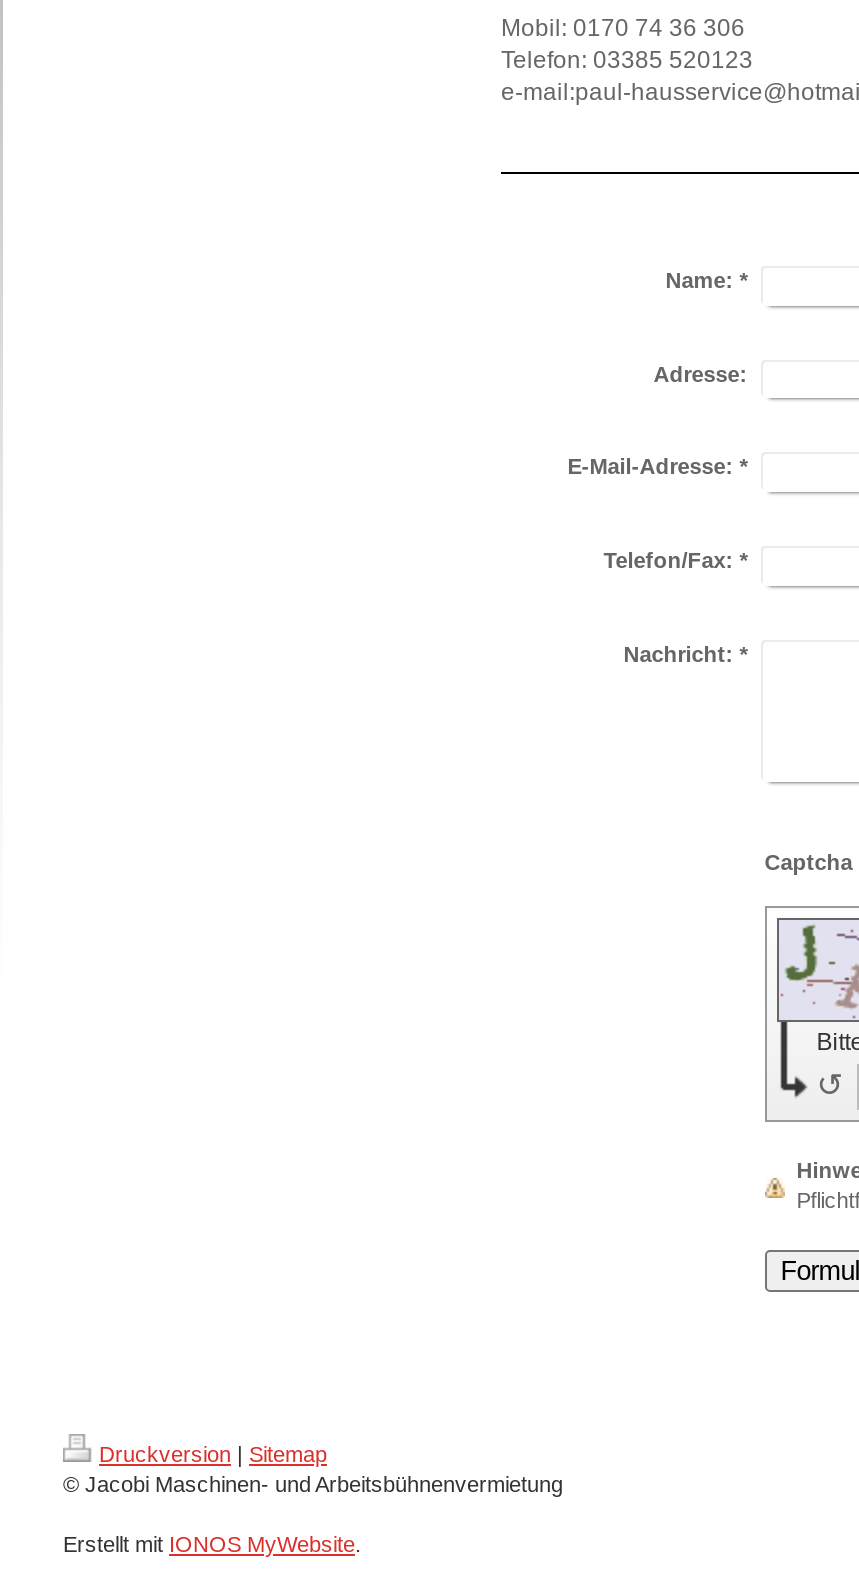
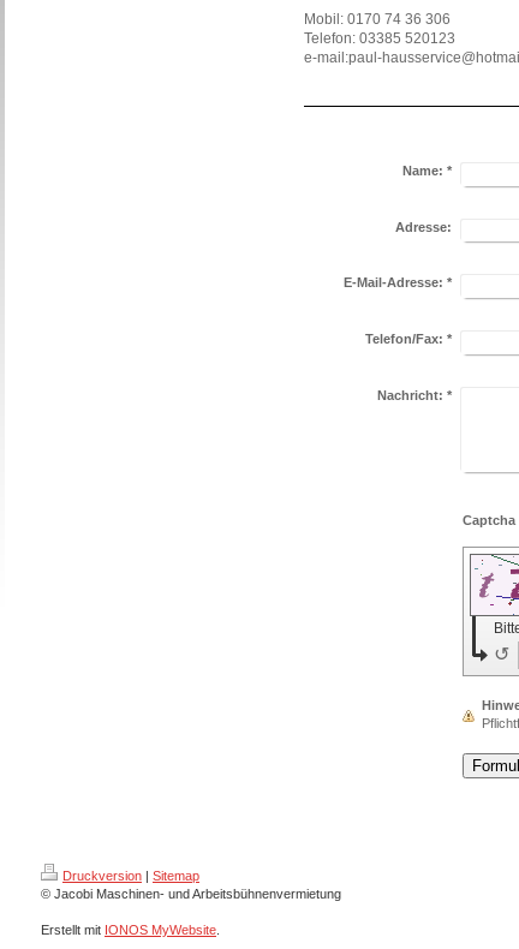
- [image]
+ [image]
